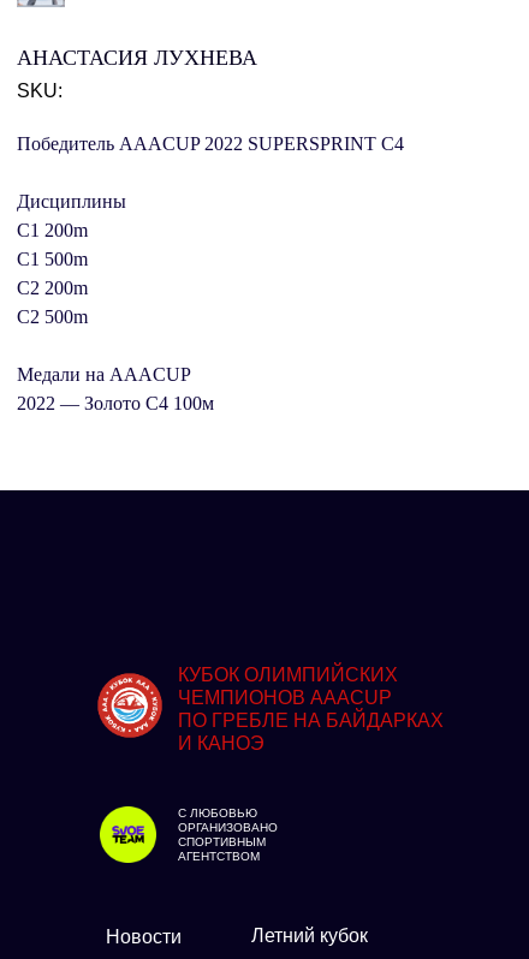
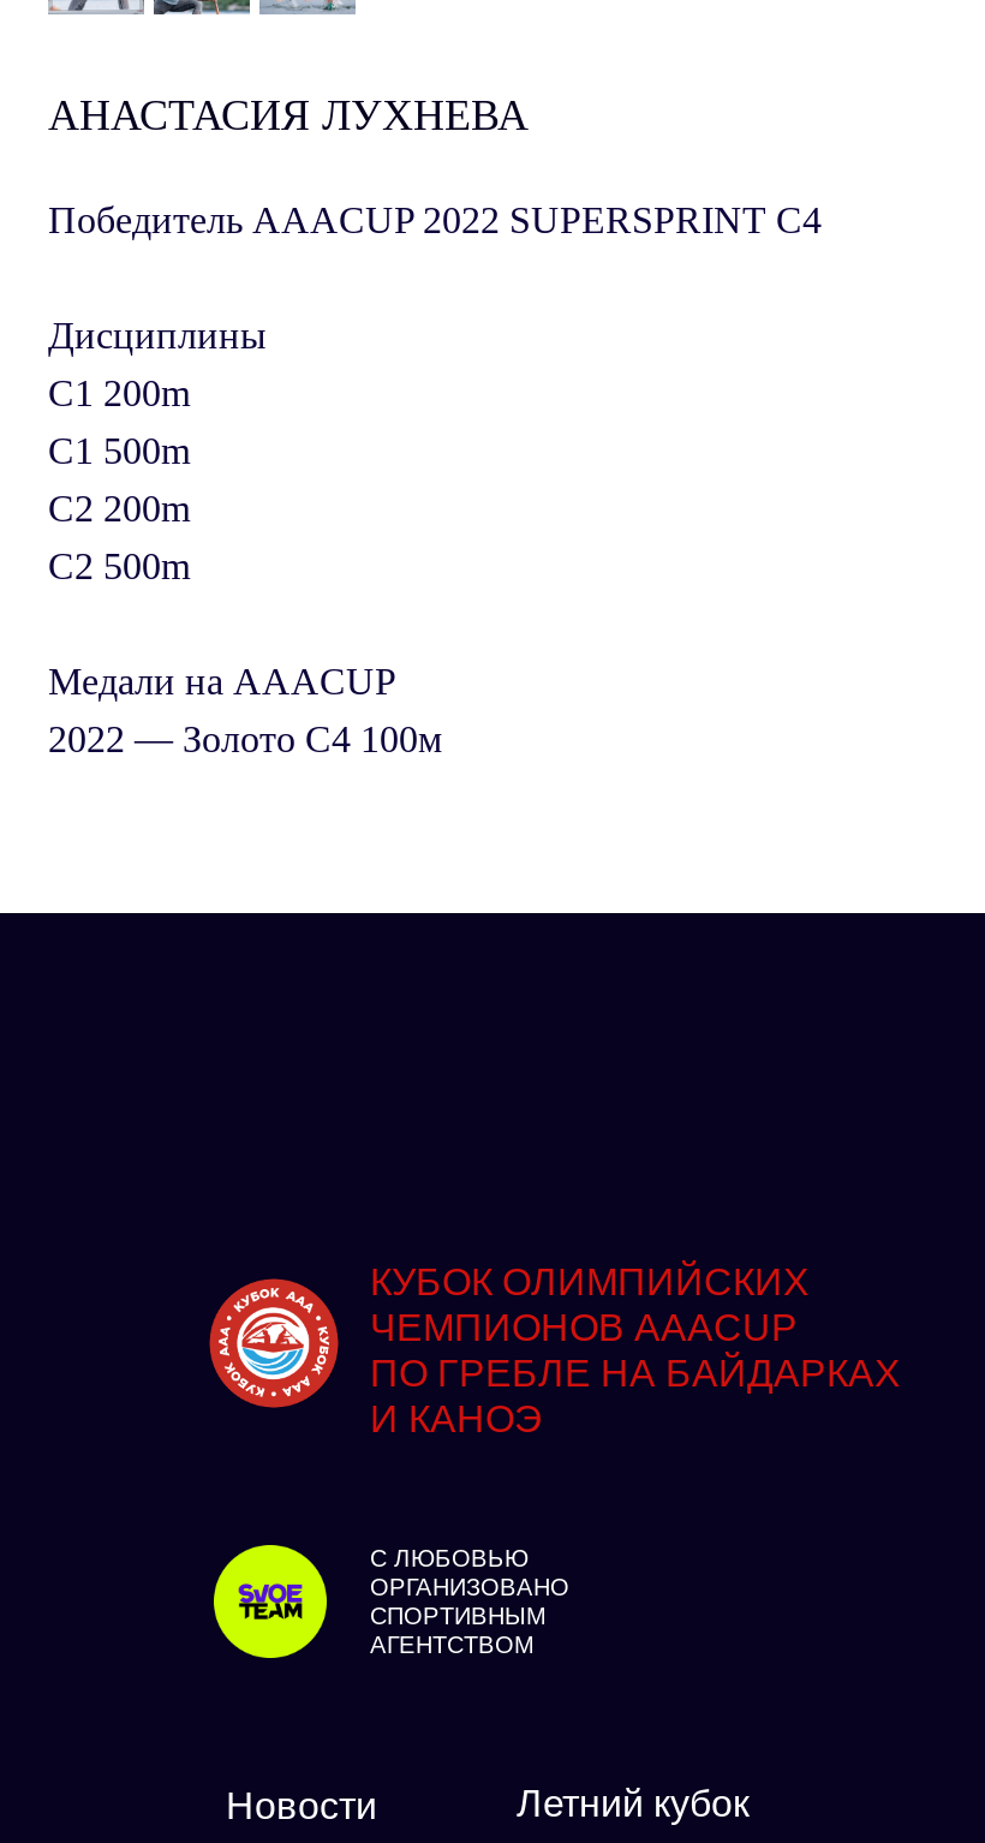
- SKU:
